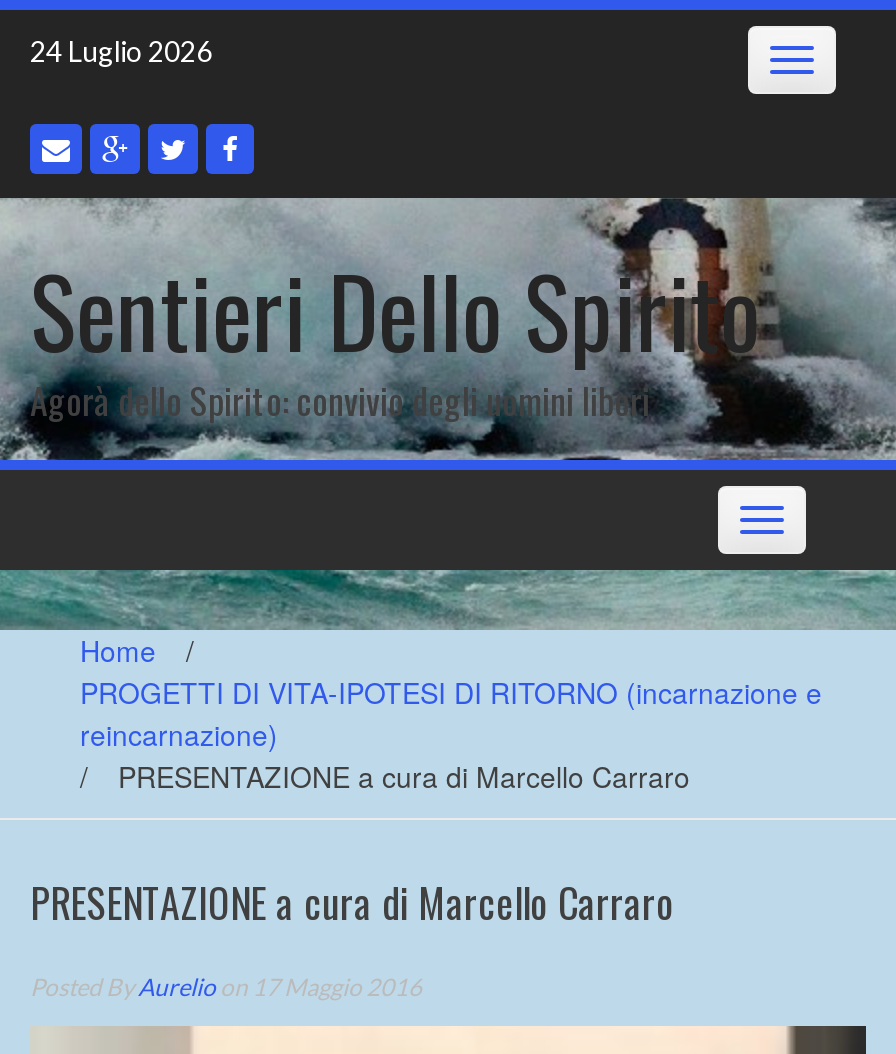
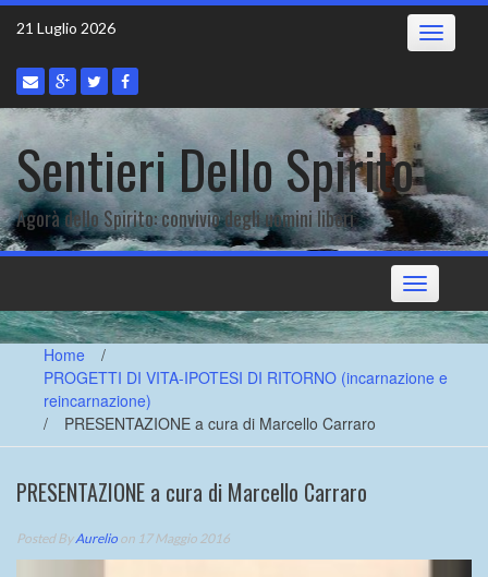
- 24 Luglio 2026
+ 21 Luglio 2026
